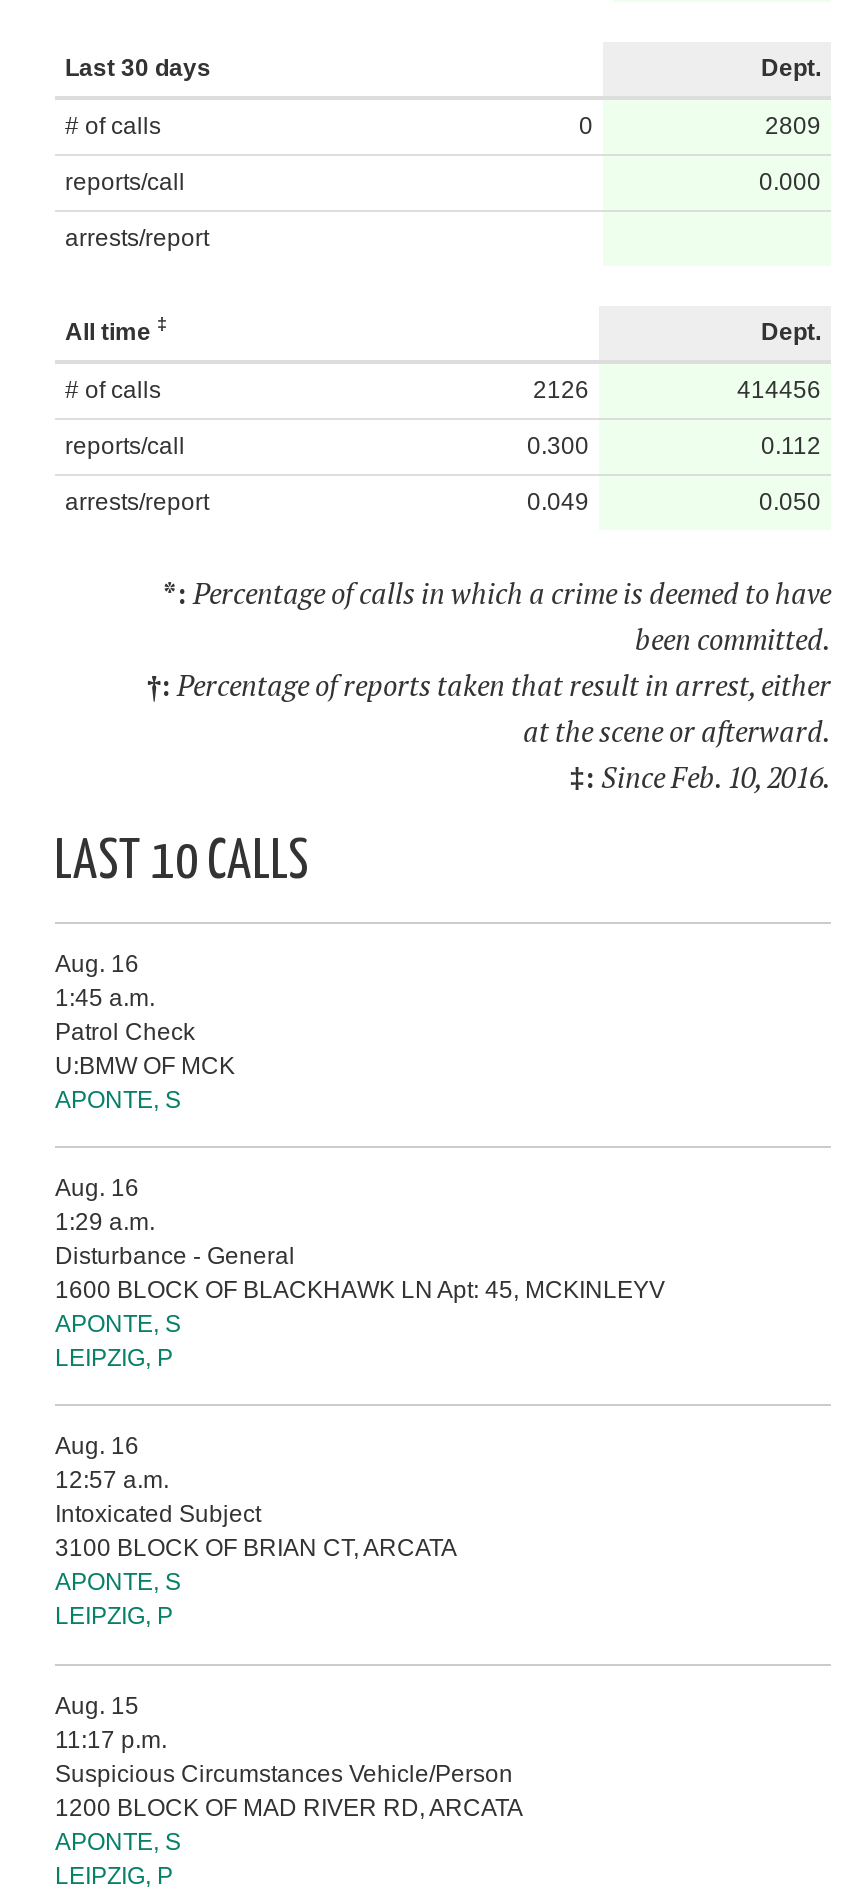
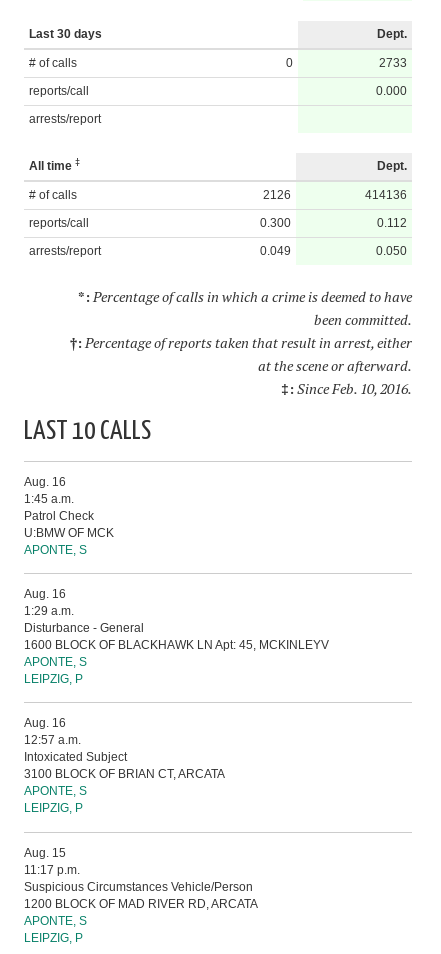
- 2809
+ 2733

- 414456
+ 414136
